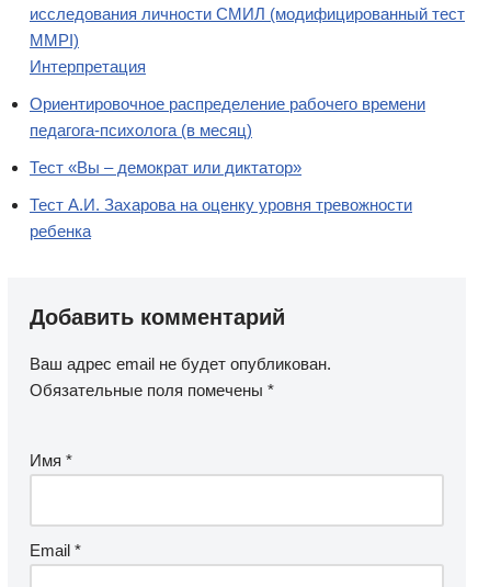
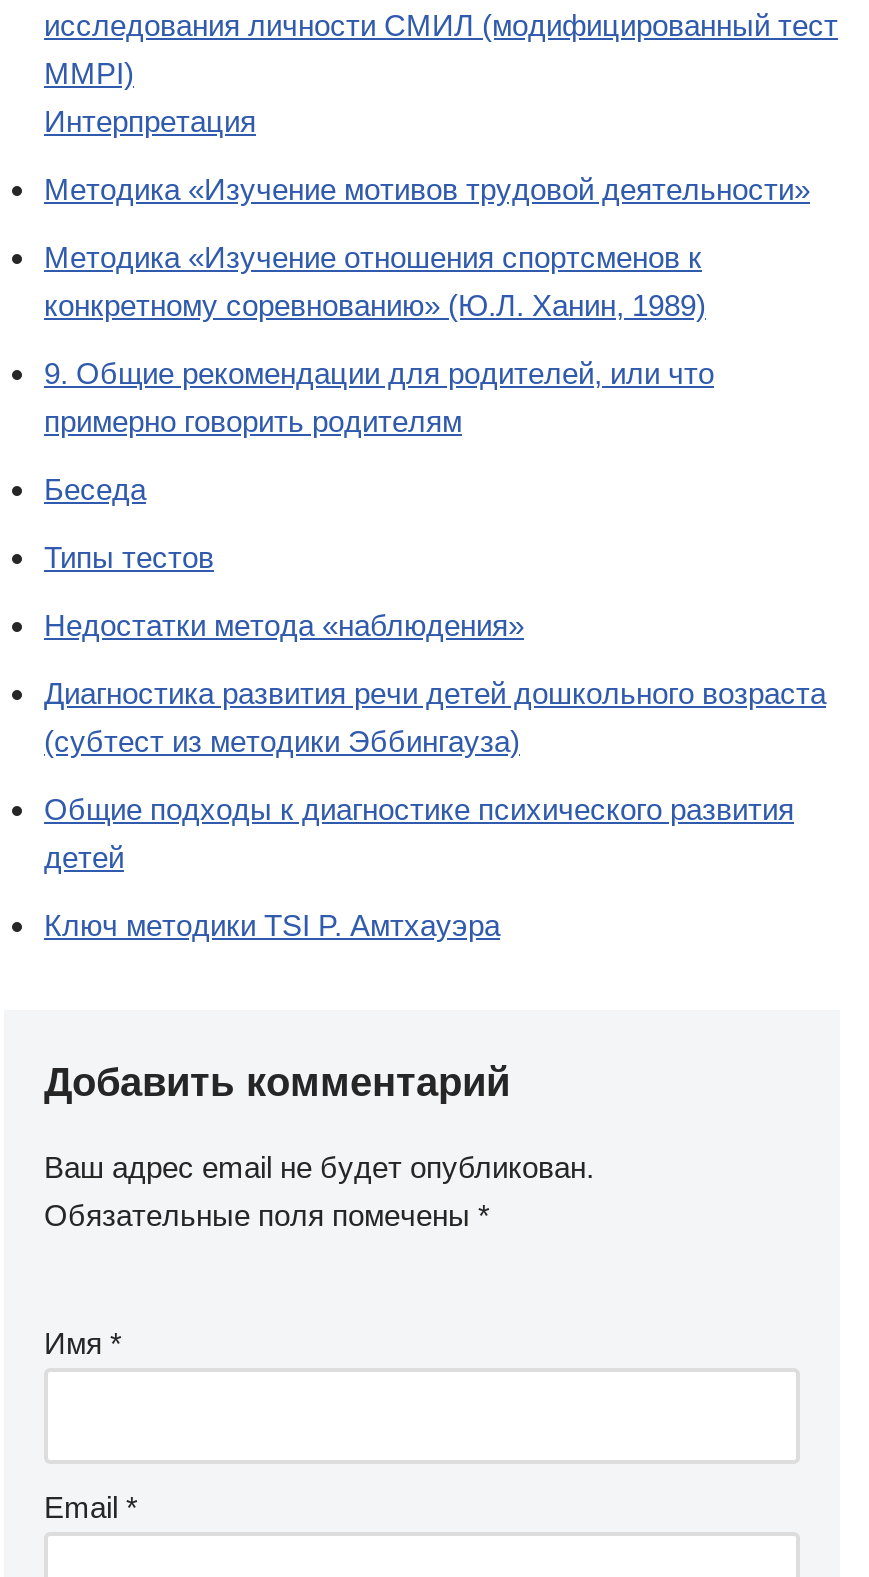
- Ориентировочное распределение рабочего времени
- педагога-психолога (в месяц)
- Тест «Вы – демократ или диктатор»
- Тест А.И. Захарова на оценку уровня тревожности
- ребенка
+ Методика «Изучение мотивов трудовой деятельности»
+ Методика «Изучение отношения спортсменов к
+ конкретному соревнованию» (Ю.Л. Ханин, 1989)
+ 9. Общие рекомендации для родителей, или что
+ примерно говорить родителям
+ Беседа
+ Типы тестов
+ Недостатки метода «наблюдения»
+ Диагностика развития речи детей дошкольного возраста
+ (субтест из методики Эббингауза)
+ Общие подходы к диагностике психического развития
+ детей
+ Ключ методики TSI P. Амтхауэра
